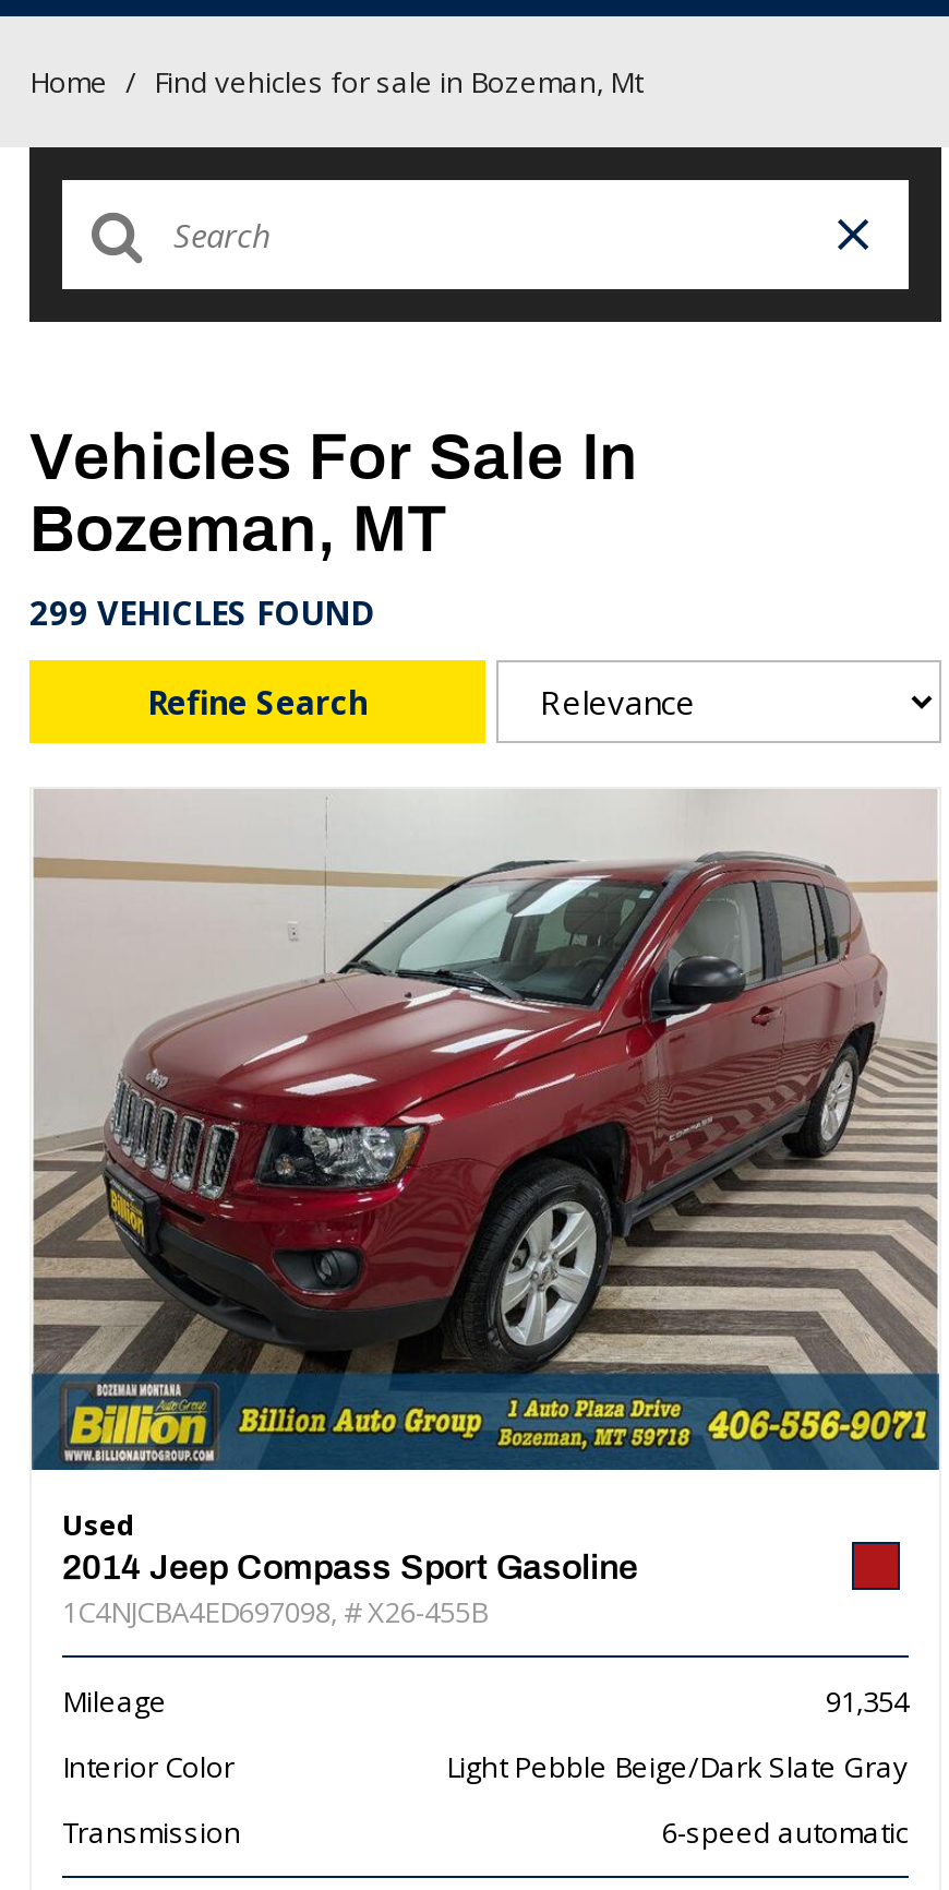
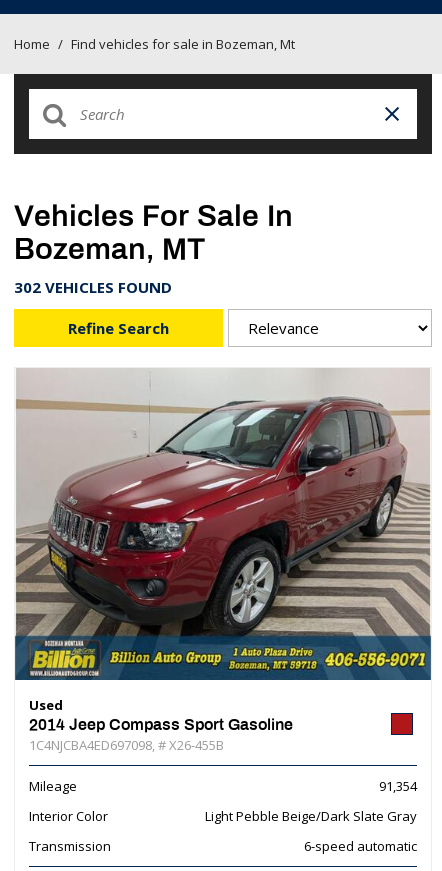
- 299 VEHICLES FOUND
+ 302 VEHICLES FOUND
